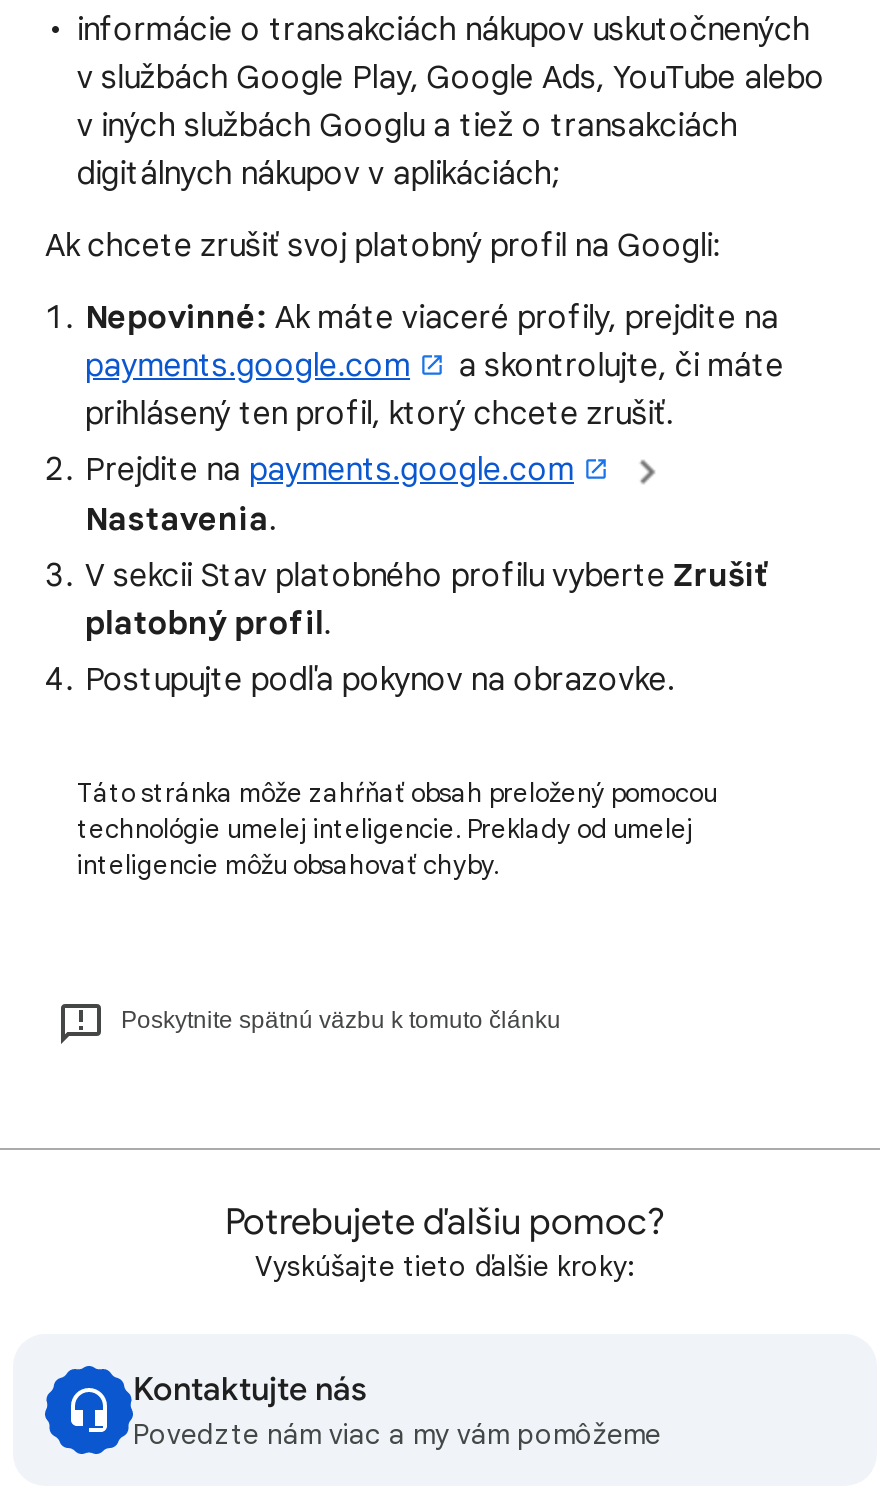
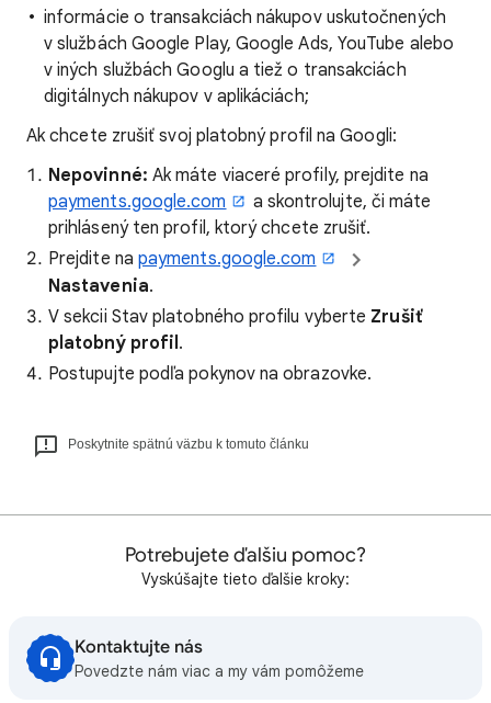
- Táto stránka môže zahŕňať obsah preložený pomocou
- technológie umelej inteligencie. Preklady od umelej
- inteligencie môžu obsahovať chyby.
